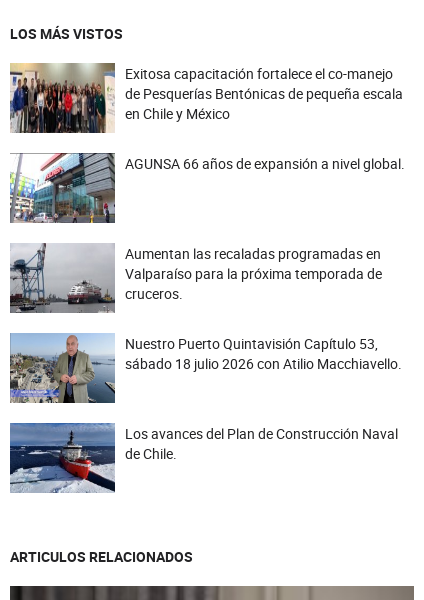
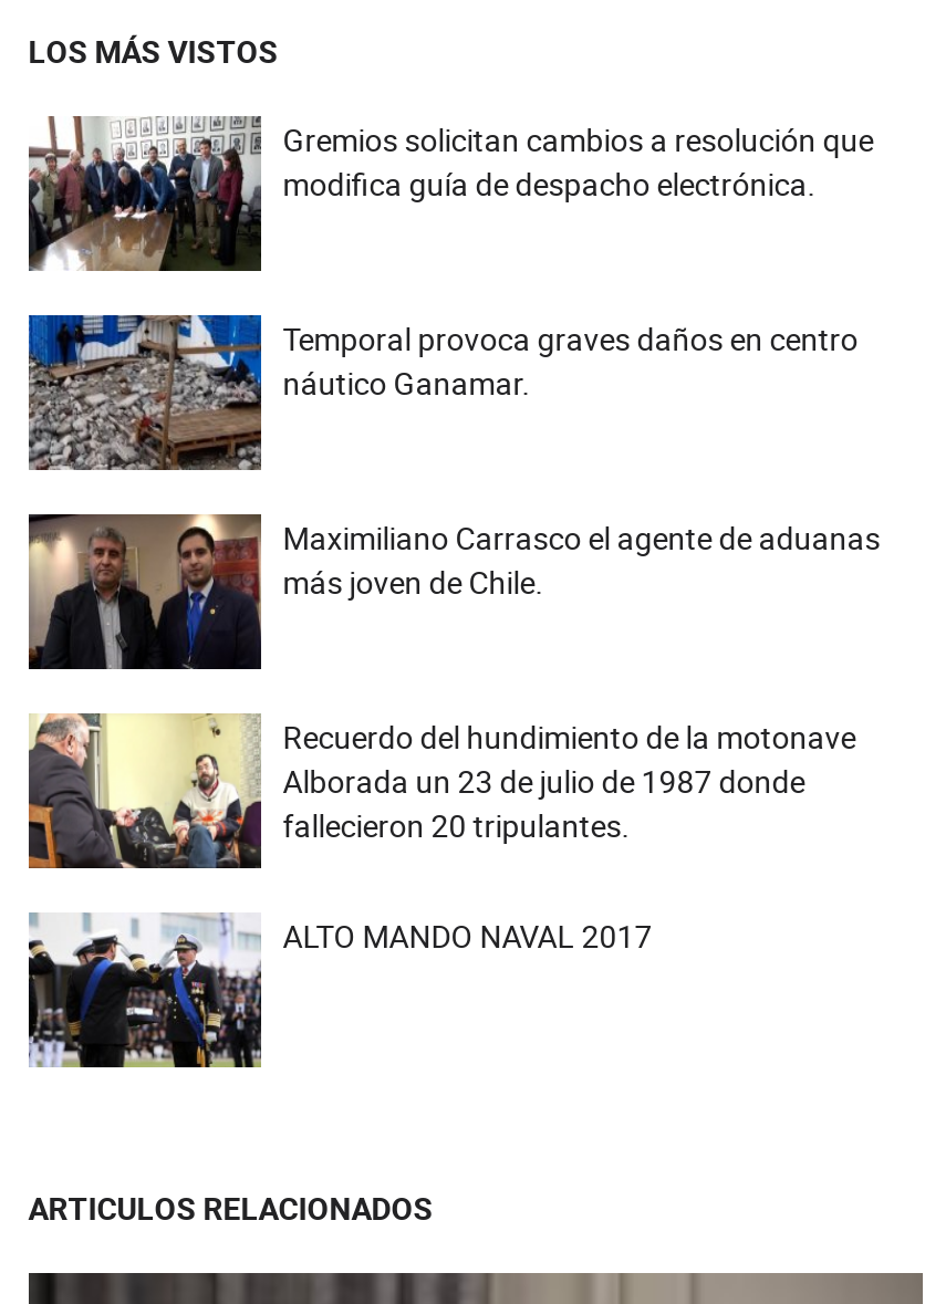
- [image]
- Exitosa capacitación fortalece el co-manejo
- de Pesquerías Bentónicas de pequeña escala
- en Chile y México
+ [image]
+ Gremios solicitan cambios a resolución que
+ modifica guía de despacho electrónica.

- [image]
- AGUNSA 66 años de expansión a nivel global.
+ [image]
+ Temporal provoca graves daños en centro
+ náutico Ganamar.

- [image]
- Aumentan las recaladas programadas en
- Valparaíso para la próxima temporada de
- cruceros.
+ [image]
+ Maximiliano Carrasco el agente de aduanas
+ más joven de Chile.

- [image]
- Nuestro Puerto Quintavisión Capítulo 53,
- sábado 18 julio 2026 con Atilio Macchiavello.
+ [image]
+ Recuerdo del hundimiento de la motonave
+ Alborada un 23 de julio de 1987 donde
+ fallecieron 20 tripulantes.

- [image]
- Los avances del Plan de Construcción Naval
- de Chile.
+ [image]
+ ALTO MANDO NAVAL 2017
